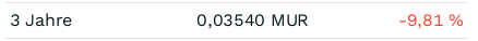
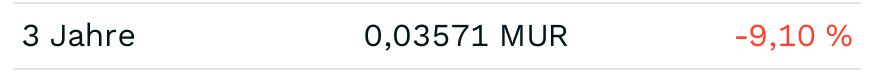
- 0,03540 MUR
+ 0,03571 MUR

- -9,81%
+ -9,10%
